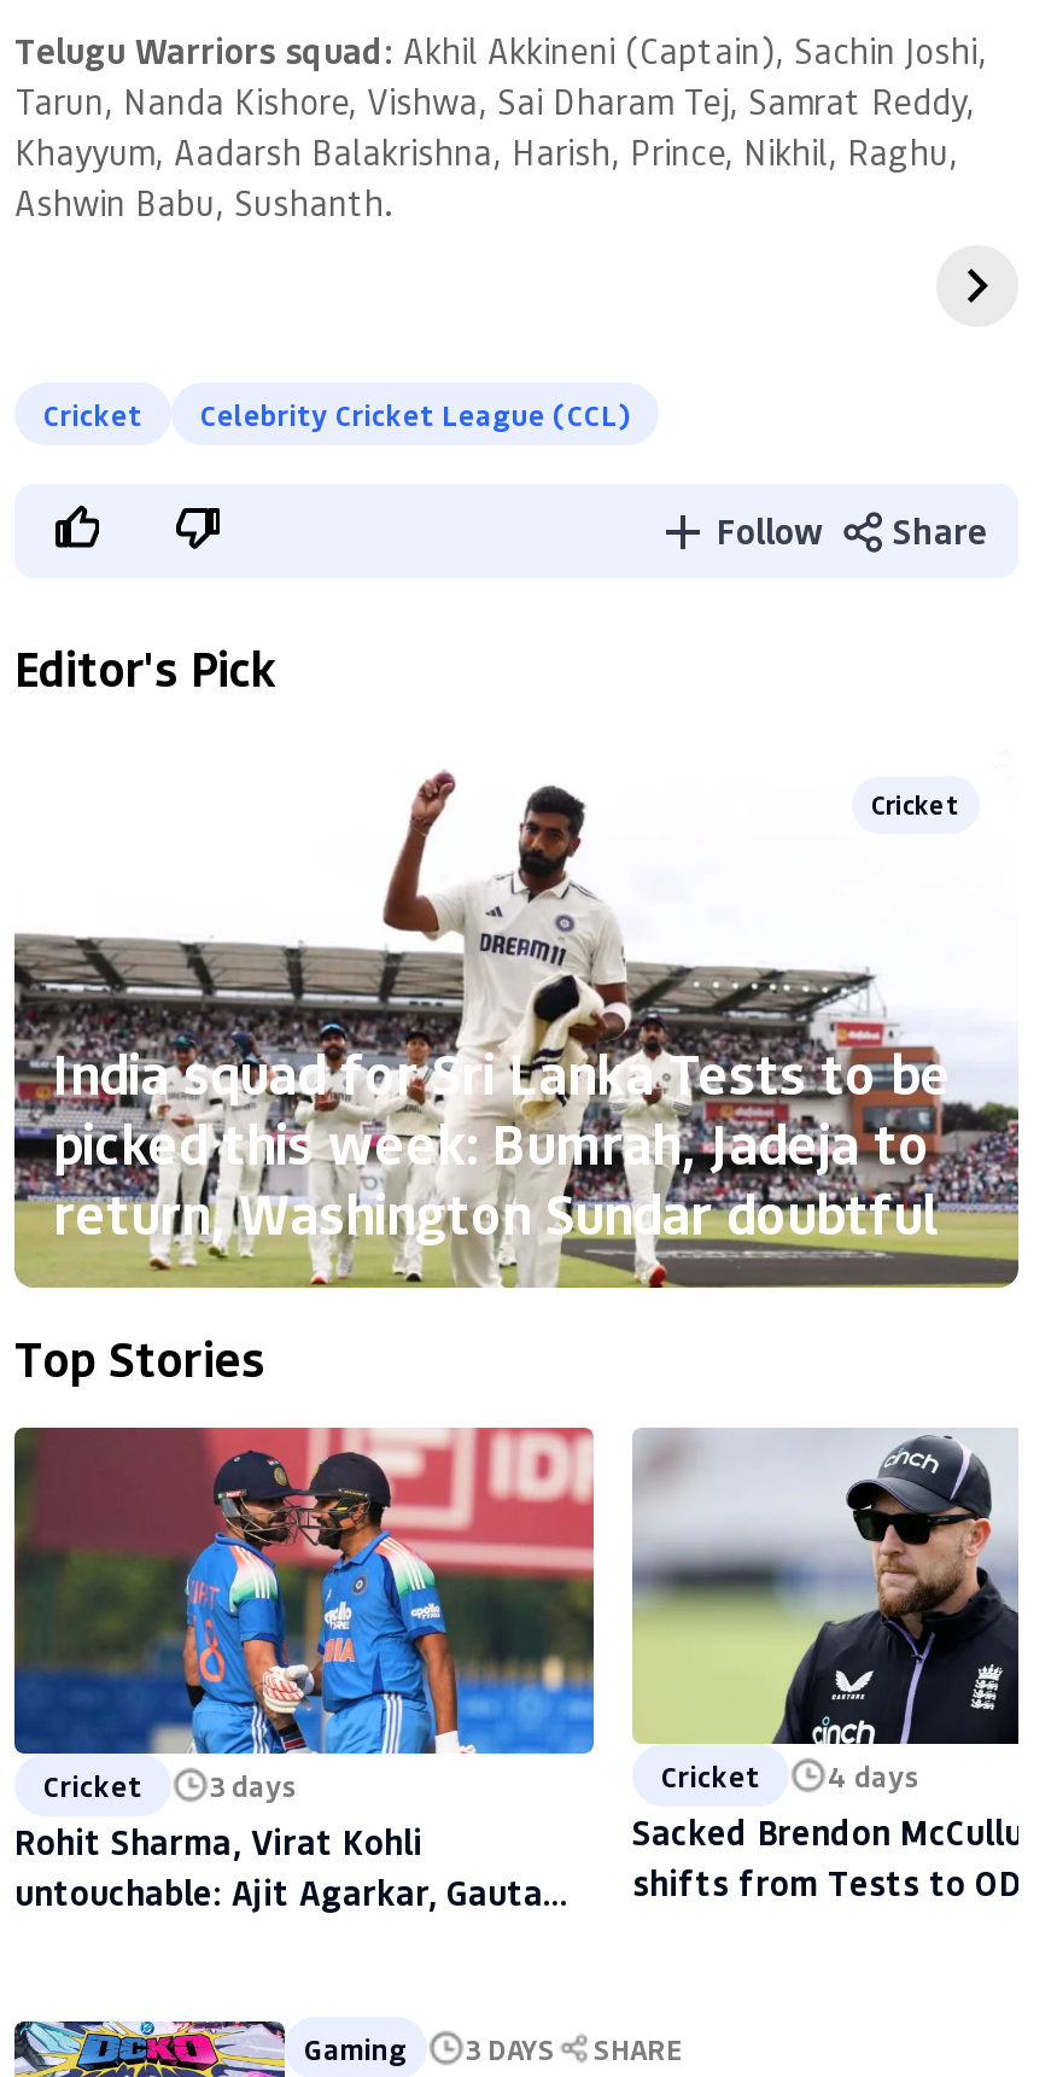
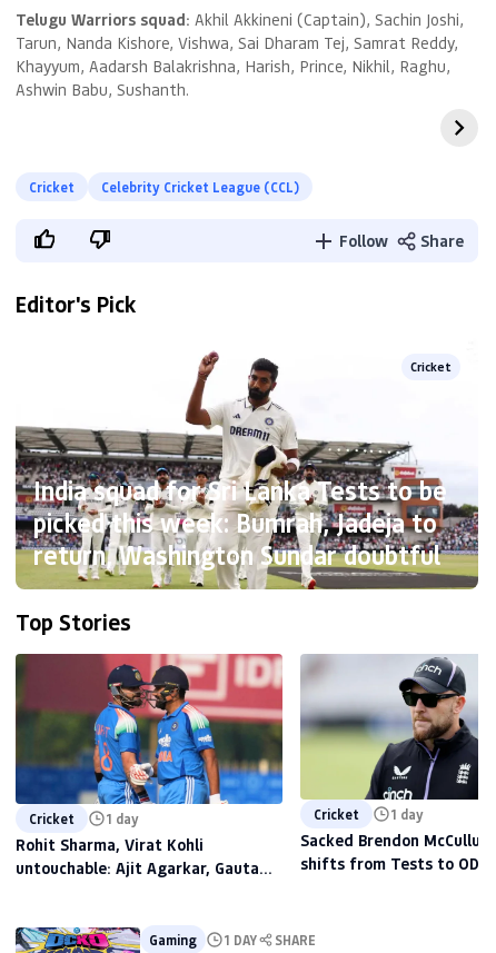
- Cricket 3 days
+ Cricket 1 day

- Cricket 4 days
+ Cricket 1 day

- Gaming 3 DAYS SHARE
+ Gaming 1 DAY SHARE
